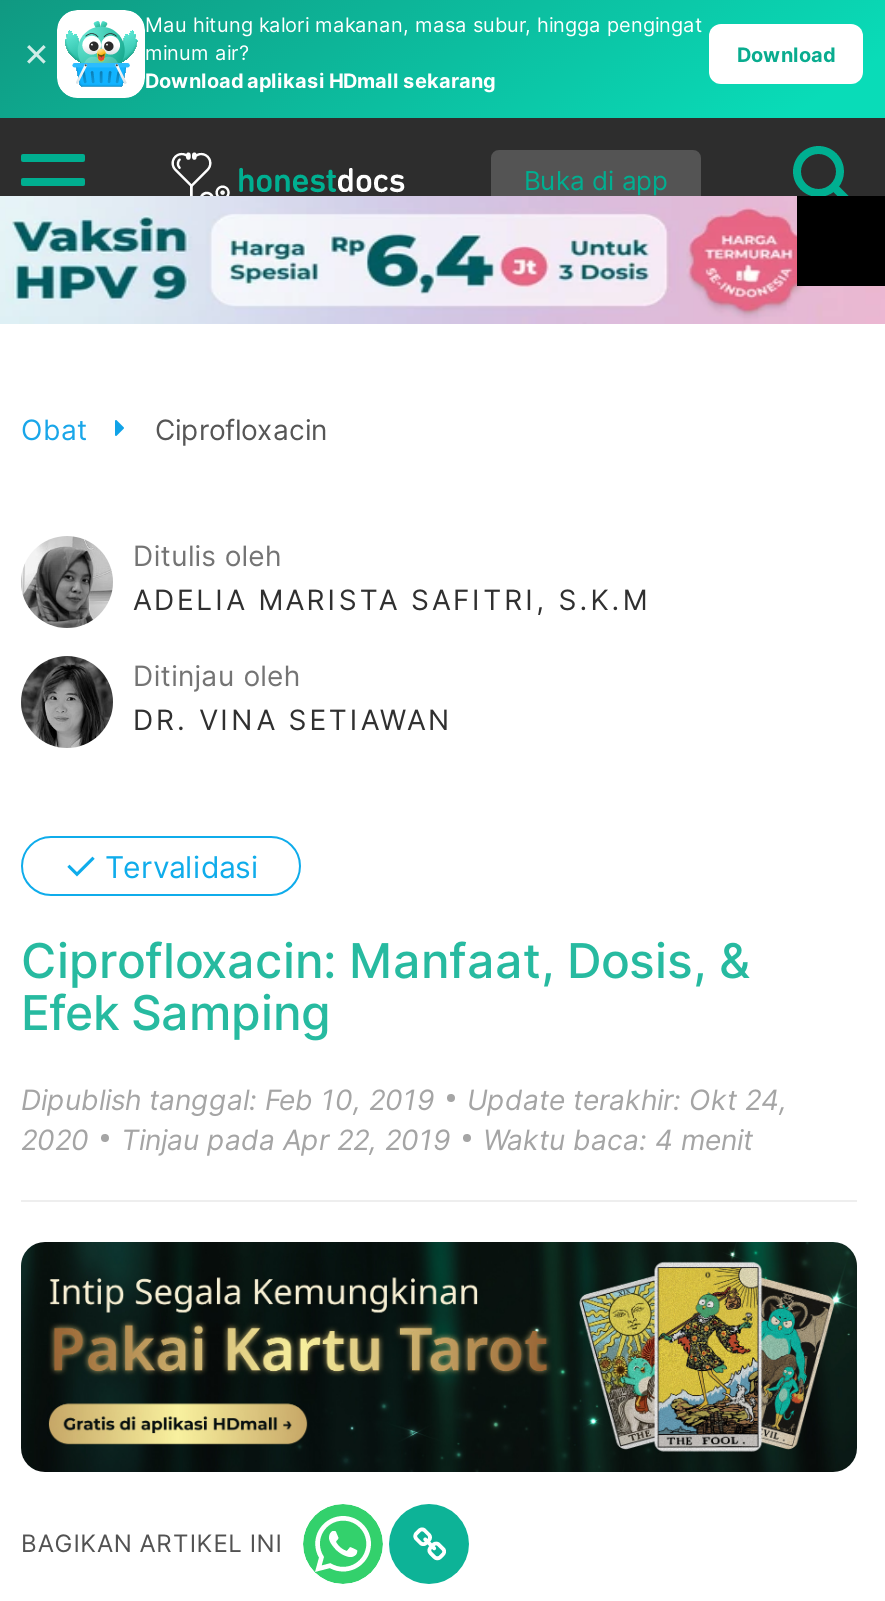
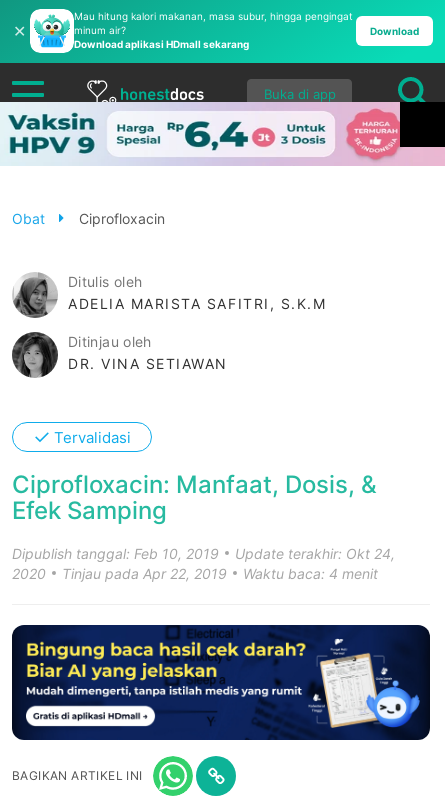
- [image]
+ [image]
